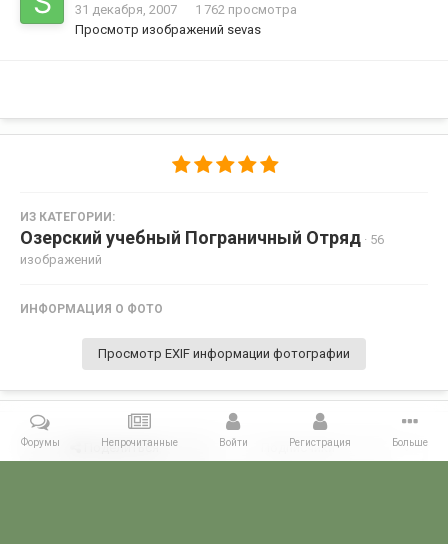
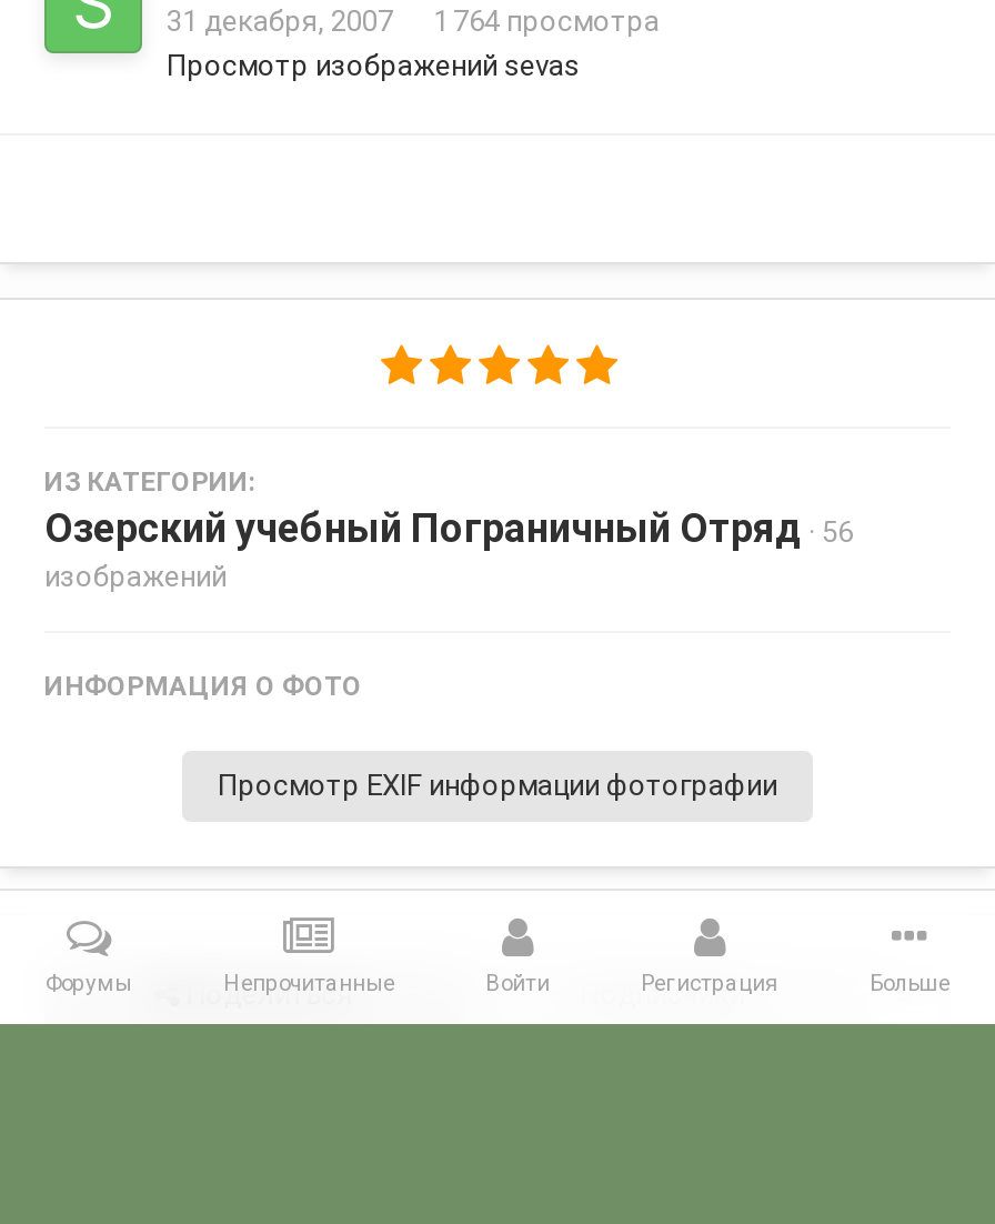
- 31 декабря, 2007 1 762 просмотра
+ 31 декабря, 2007 1 764 просмотра
